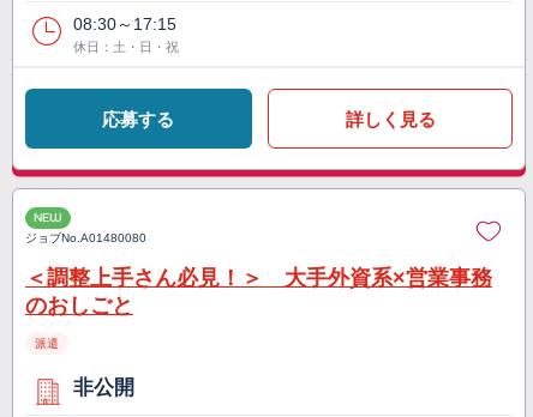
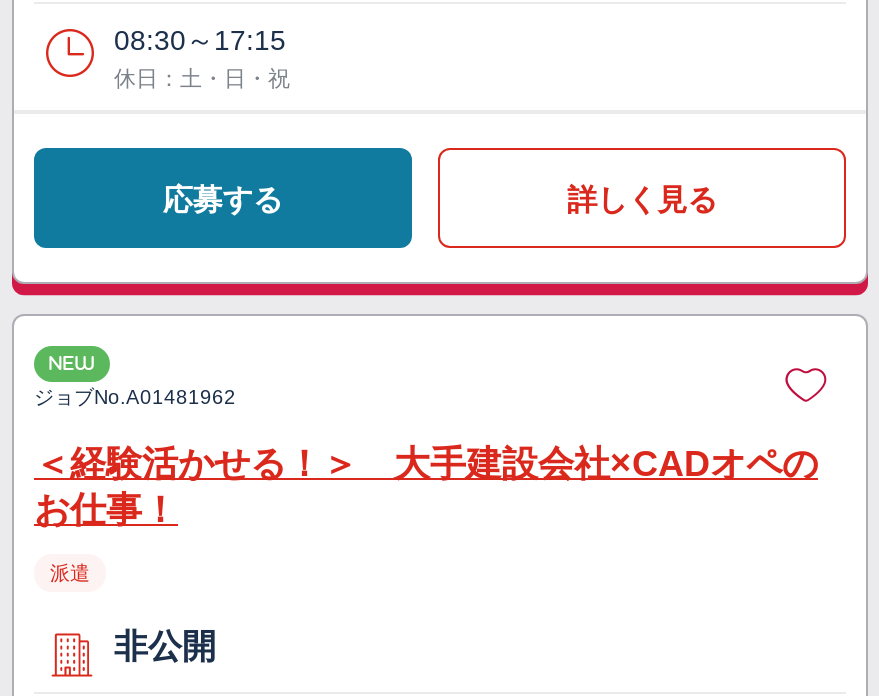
- ジョブNo. A01480080
+ ジョブNo. A01481962

- ＜調整上手さん必見！＞ 大手外資系×営業事務
- のおしごと
+ ＜経験活かせる！＞ 大手建設会社×CADオペの
+ お仕事！
